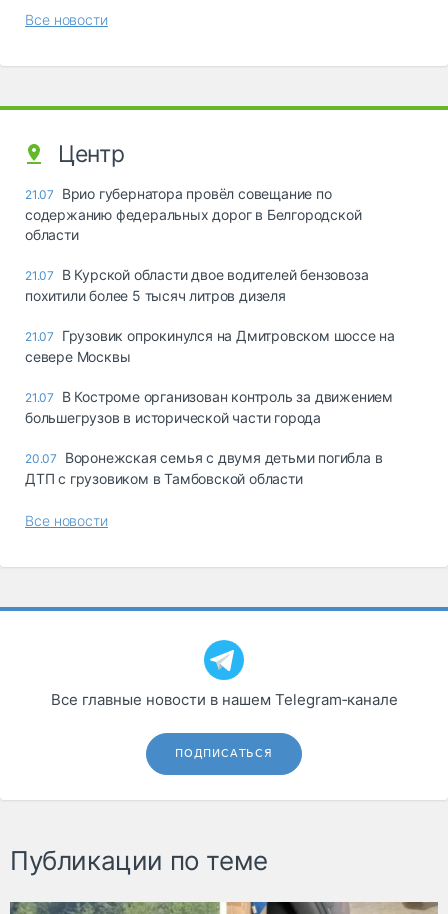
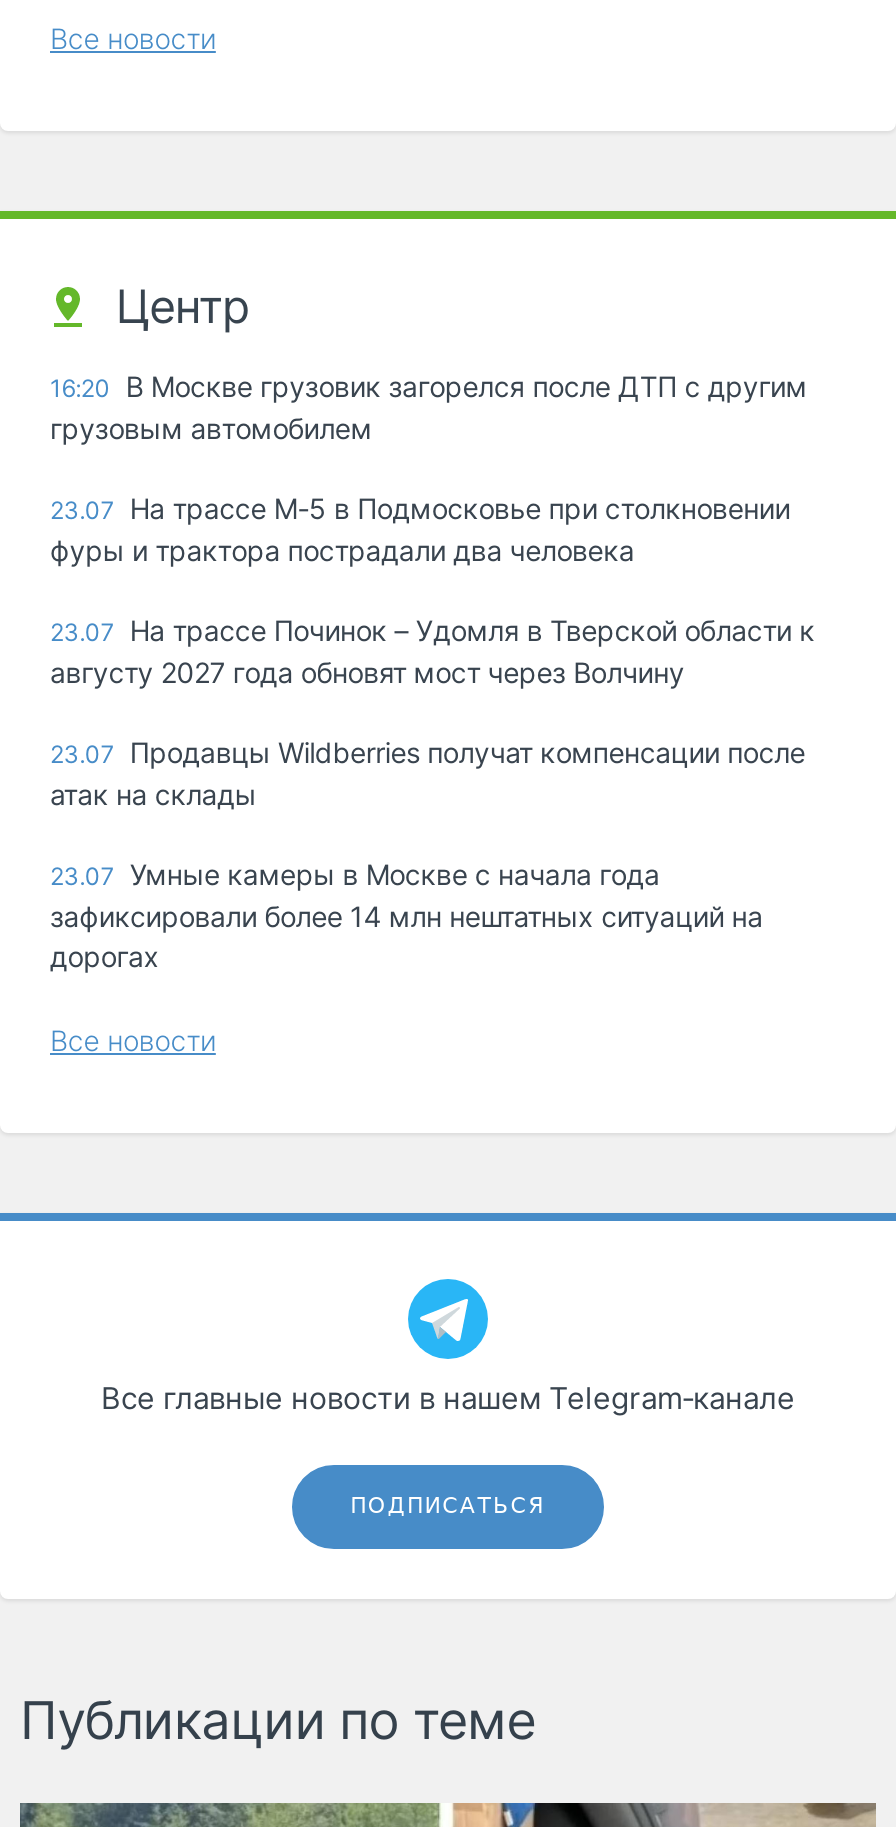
- 21.07 Врио губернатора провёл совещание по
- содержанию федеральных дорог в Белгородской
- области
+ 16:20 В Москве грузовик загорелся после ДТП с другим
+ грузовым автомобилем

- 21.07 В Курской области двое водителей бензовоза
- похитили более 5 тысяч литров дизеля
+ 23.07 На трассе М-5 в Подмосковье при столкновении
+ фуры и трактора пострадали два человека

- 21.07 Грузовик опрокинулся на Дмитровском шоссе на
- севере Москвы
+ 23.07 На трассе Починок – Удомля в Тверской области к
+ августу 2027 года обновят мост через Волчину

- 21.07 В Костроме организован контроль за движением
- большегрузов в исторической части города
+ 23.07 Продавцы Wildberries получат компенсации после
+ атак на склады

- 20.07 Воронежская семья с двумя детьми погибла в
- ДТП с грузовиком в Тамбовской области
+ 23.07 Умные камеры в Москве с начала года
+ зафиксировали более 14 млн нештатных ситуаций на
+ дорогах
